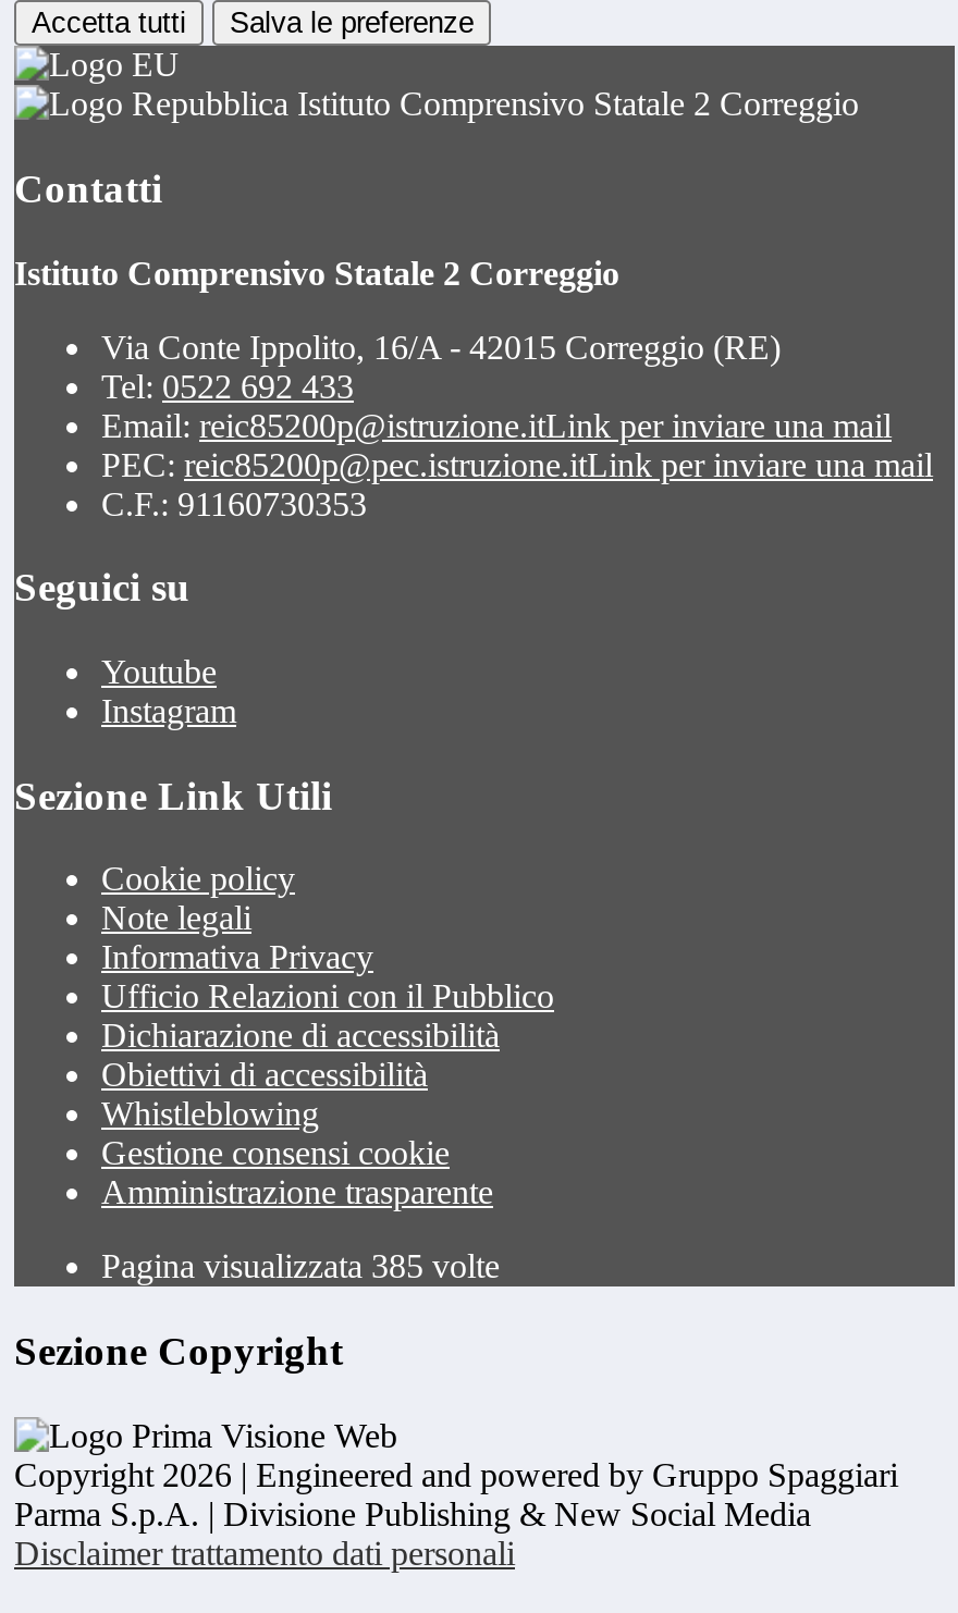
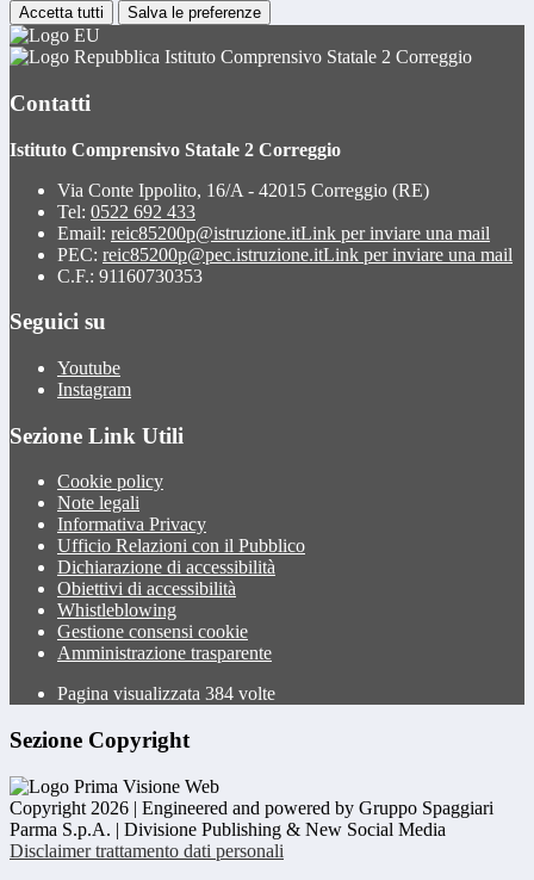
- Pagina visualizzata 385 volte
+ Pagina visualizzata 384 volte
